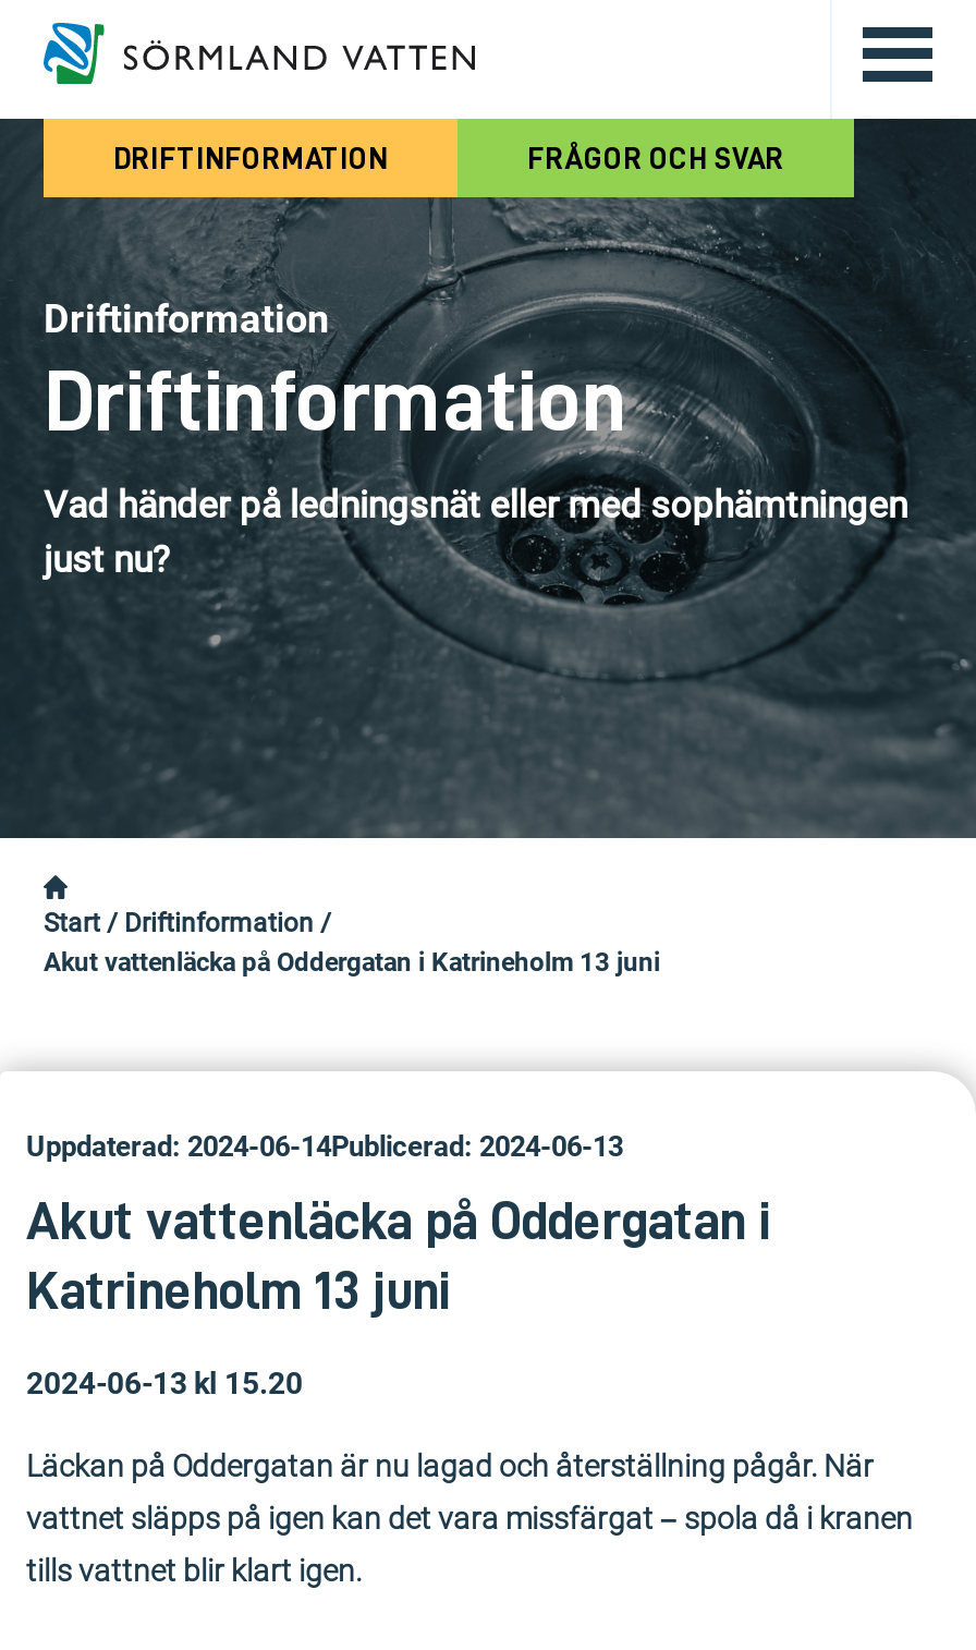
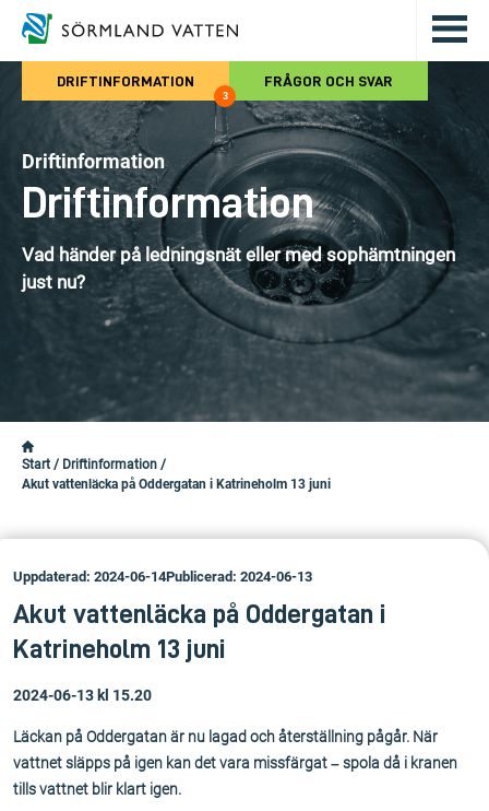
+ 3
